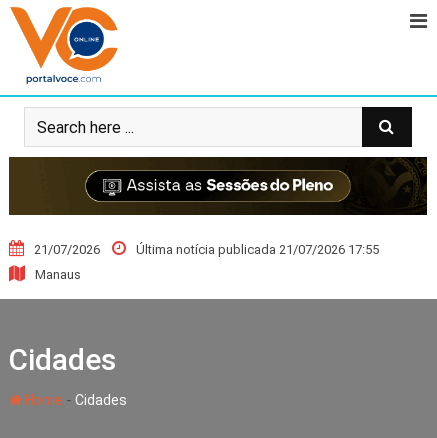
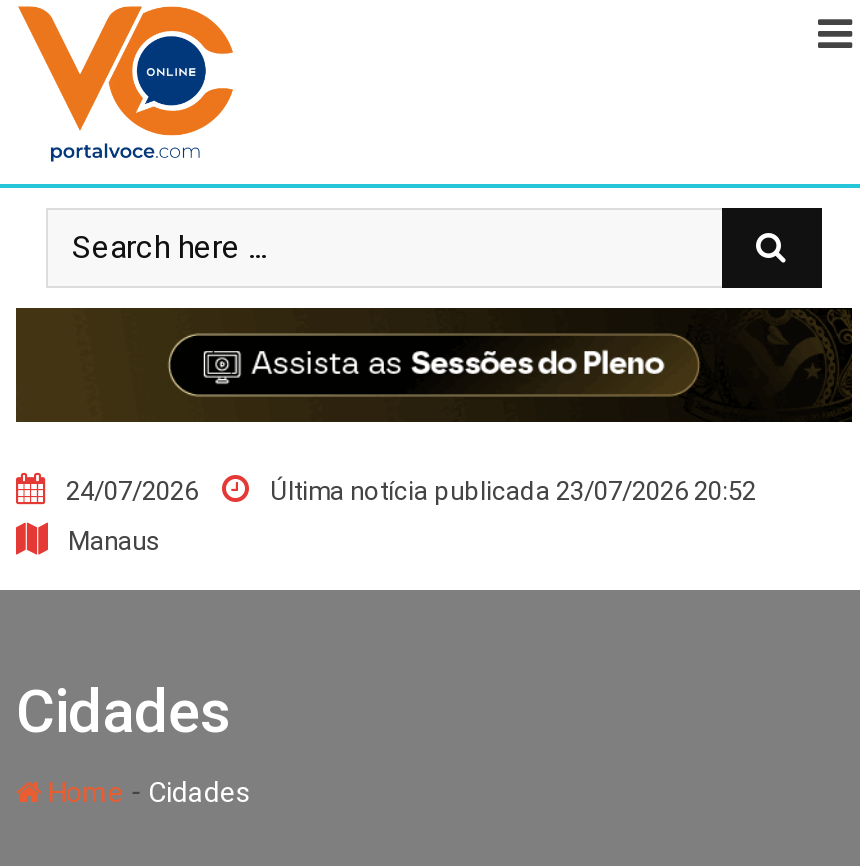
- 21/07/2026
+ 24/07/2026

- Última notícia publicada 21/07/2026 17:55
+ Última notícia publicada 23/07/2026 20:52
